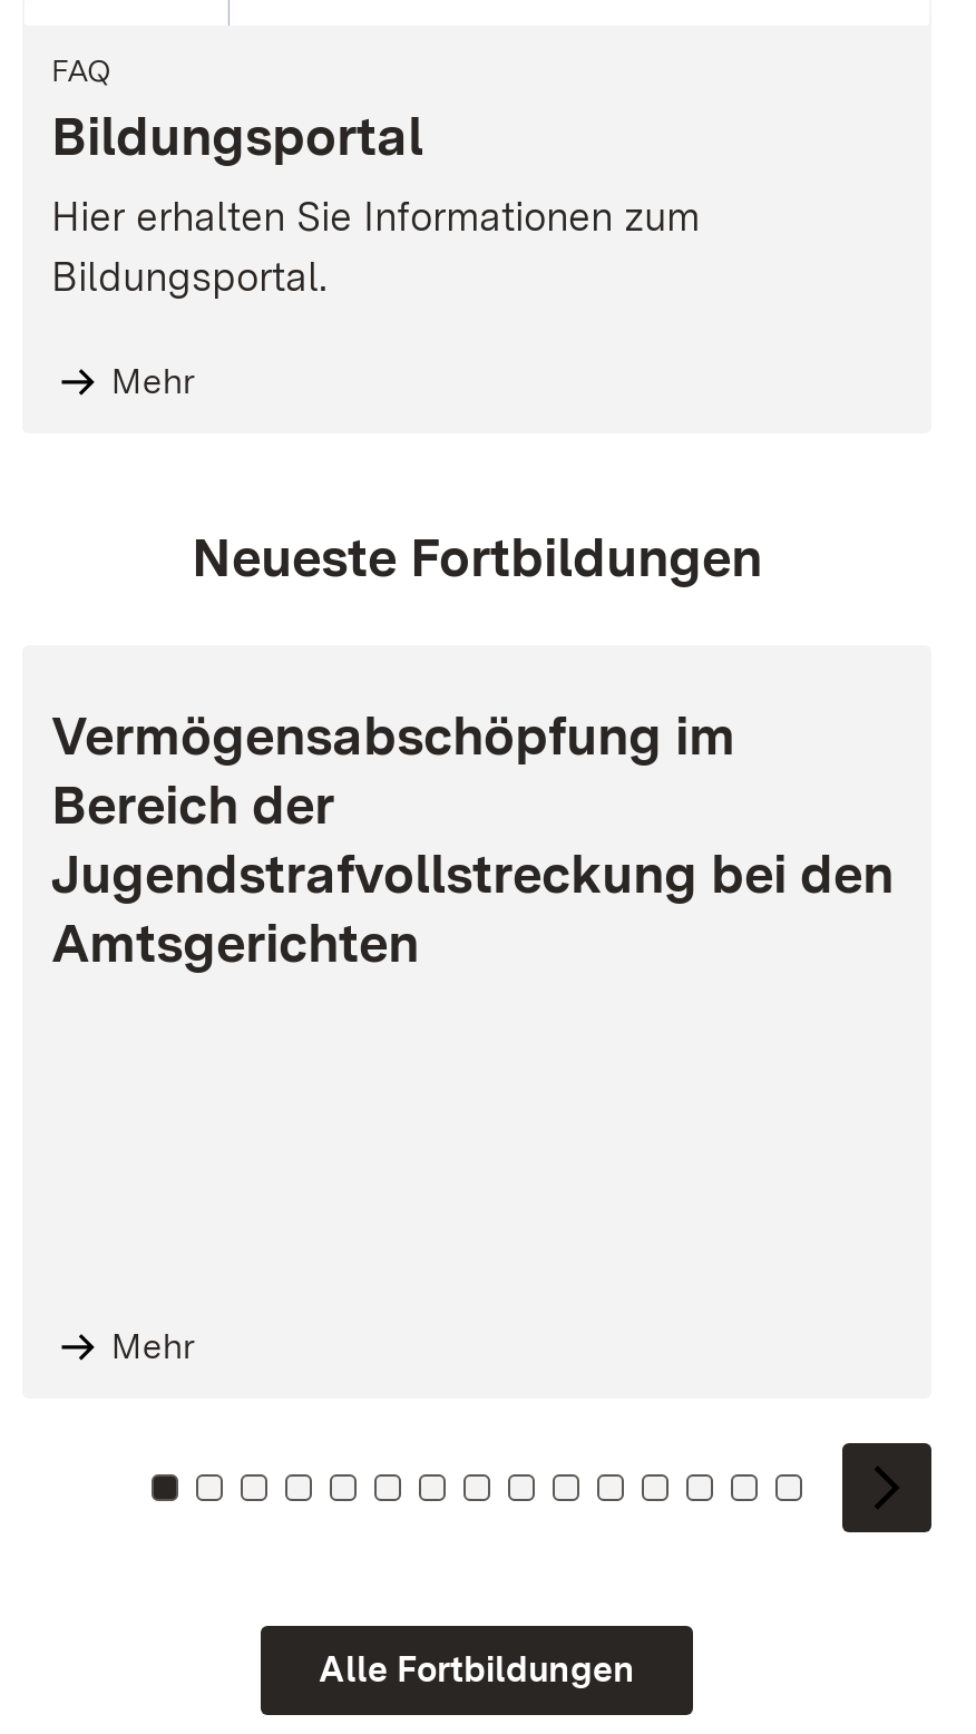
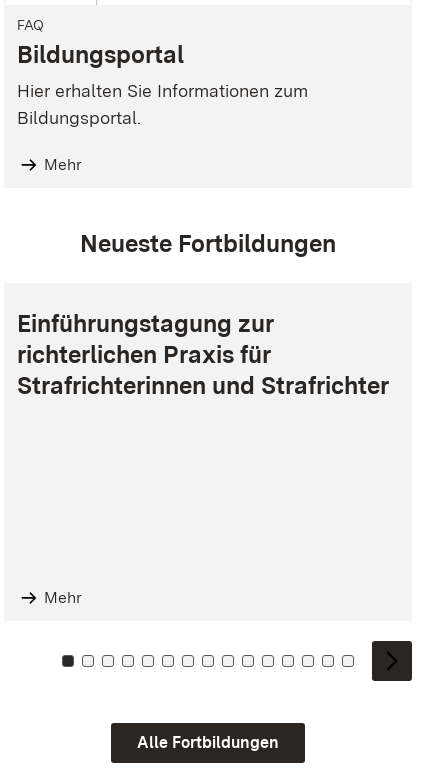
- Vermögensabschöpfung im
- Bereich der
- Jugendstrafvollstreckung bei den
- Amtsgerichten
+ Einführungstagung zur
+ richterlichen Praxis für
+ Strafrichterinnen und Strafrichter
